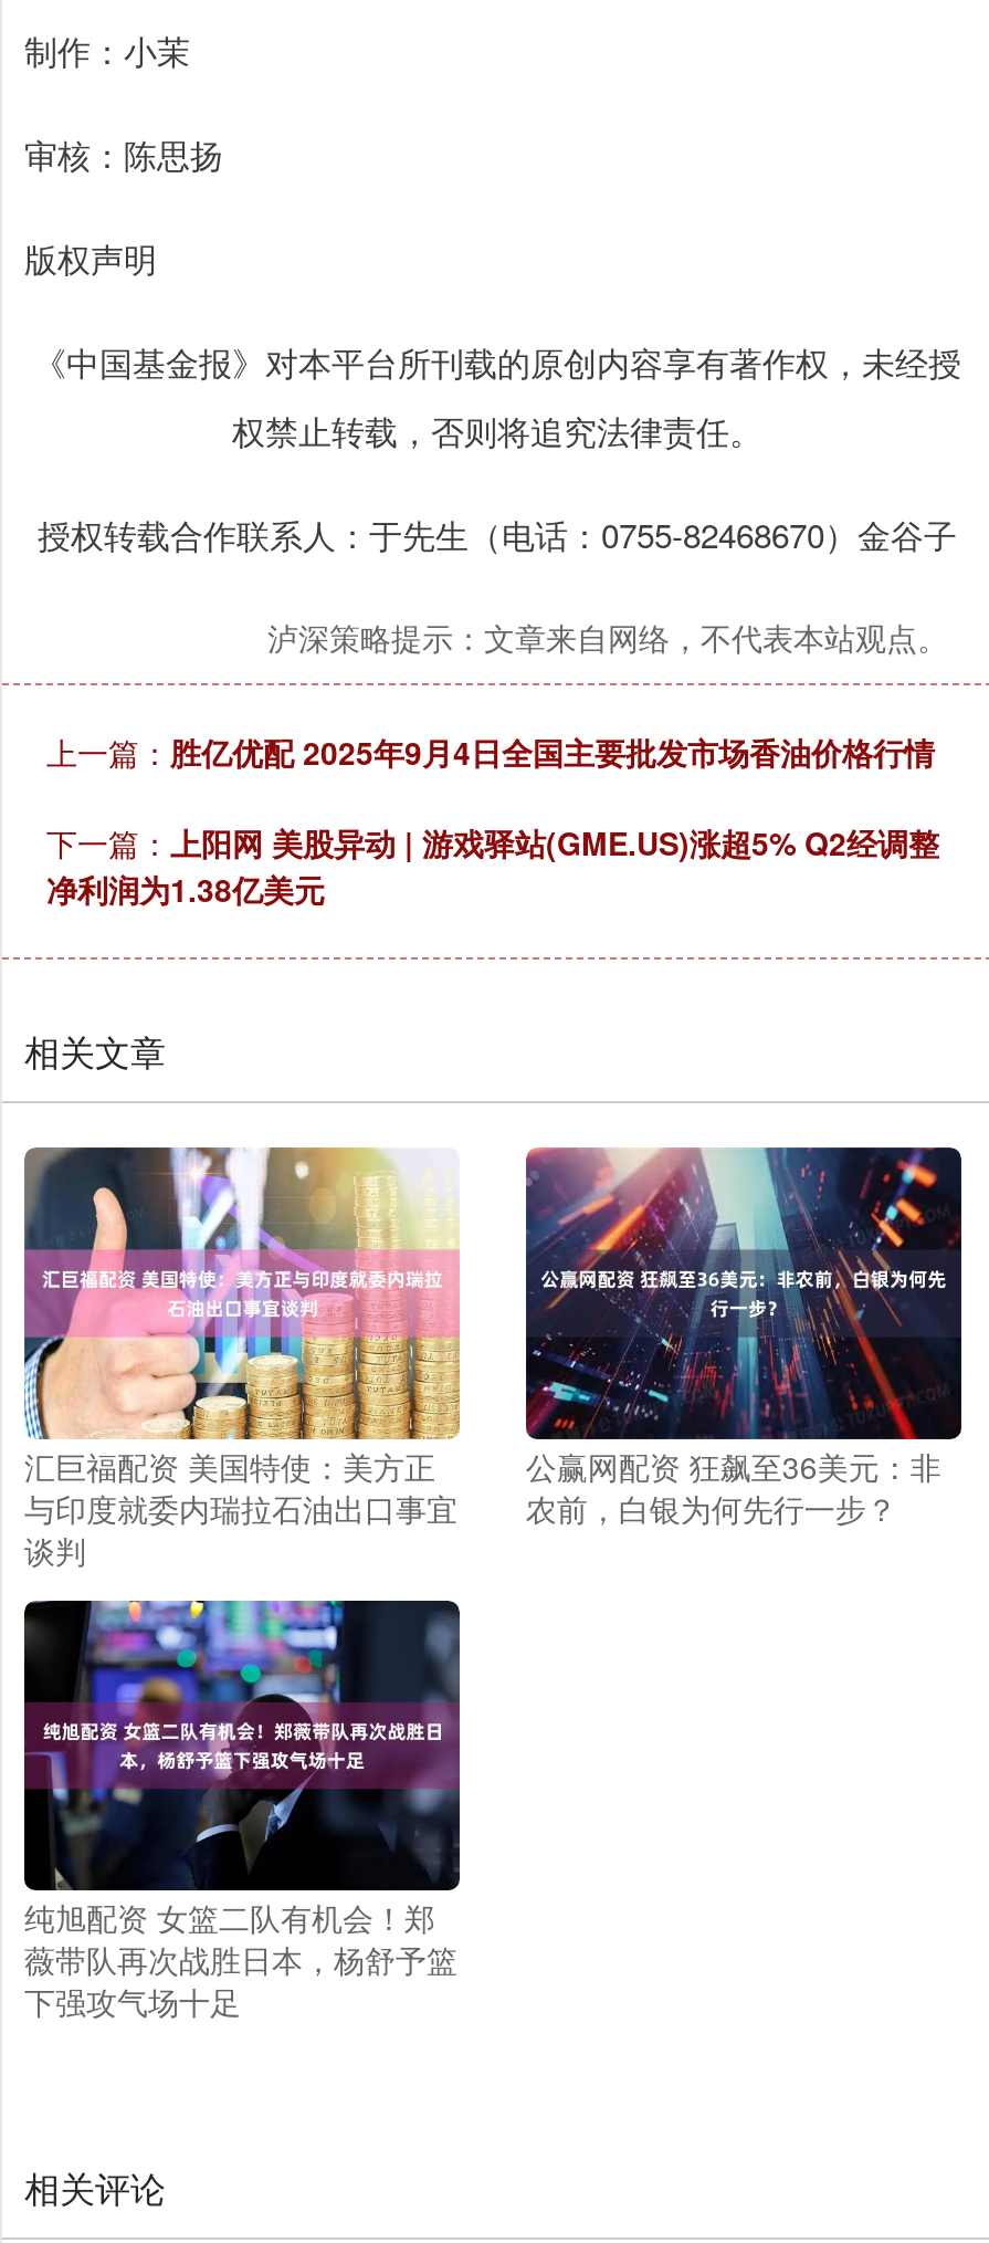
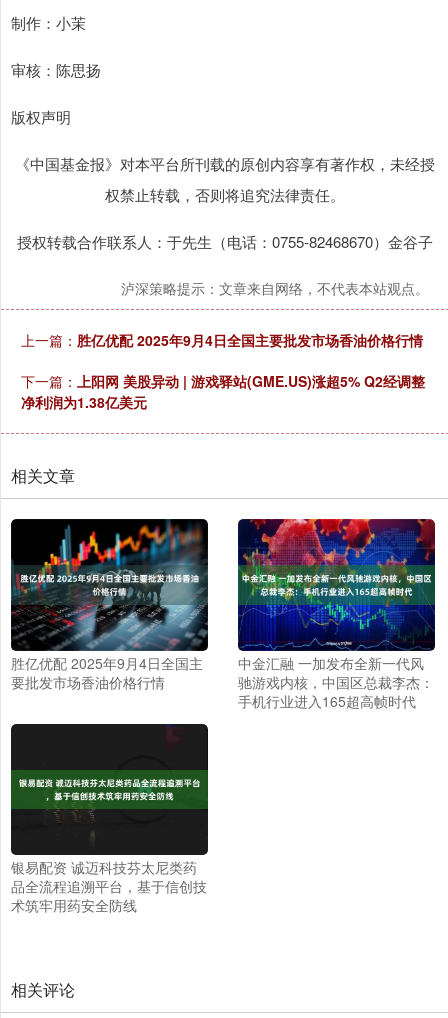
- [image]
- 汇巨福配资 美国特使：美方正
- 与印度就委内瑞拉石油出口事宜
- 谈判
+ [image]
+ 胜亿优配 2025年9月4日全国主
+ 要批发市场香油价格行情

- [image]
- 公赢网配资 狂飙至36美元：非
- 农前，白银为何先行一步？
+ [image]
+ 中金汇融 一加发布全新一代风
+ 驰游戏内核，中国区总裁李杰：
+ 手机行业进入165超高帧时代

- [image]
- 纯旭配资 女篮二队有机会！郑
- 薇带队再次战胜日本，杨舒予篮
- 下强攻气场十足
+ [image]
+ 银易配资 诚迈科技芬太尼类药
+ 品全流程追溯平台，基于信创技
+ 术筑牢用药安全防线
